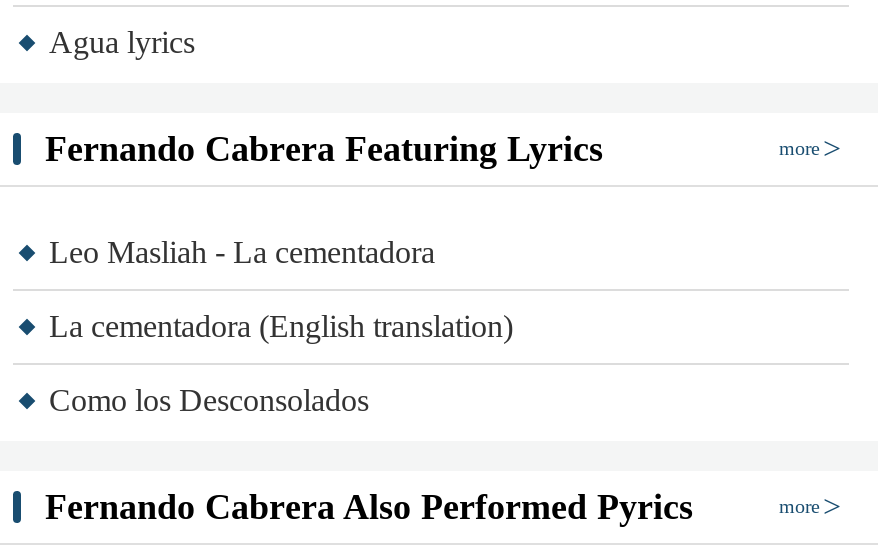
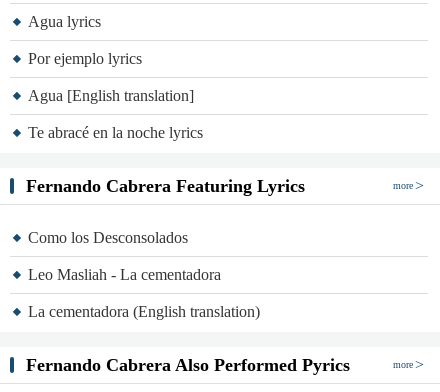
+ Por ejemplo lyrics
+ Agua [English translation]
+ Te abracé en la noche lyrics

moved down: Leo Masliah - La cementadora | La cementadora (English translation)

moved up: Como los Desconsolados
